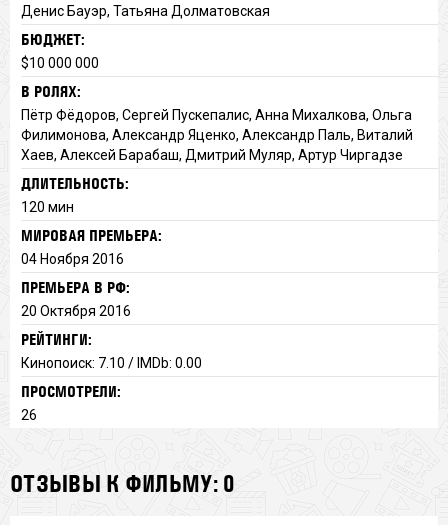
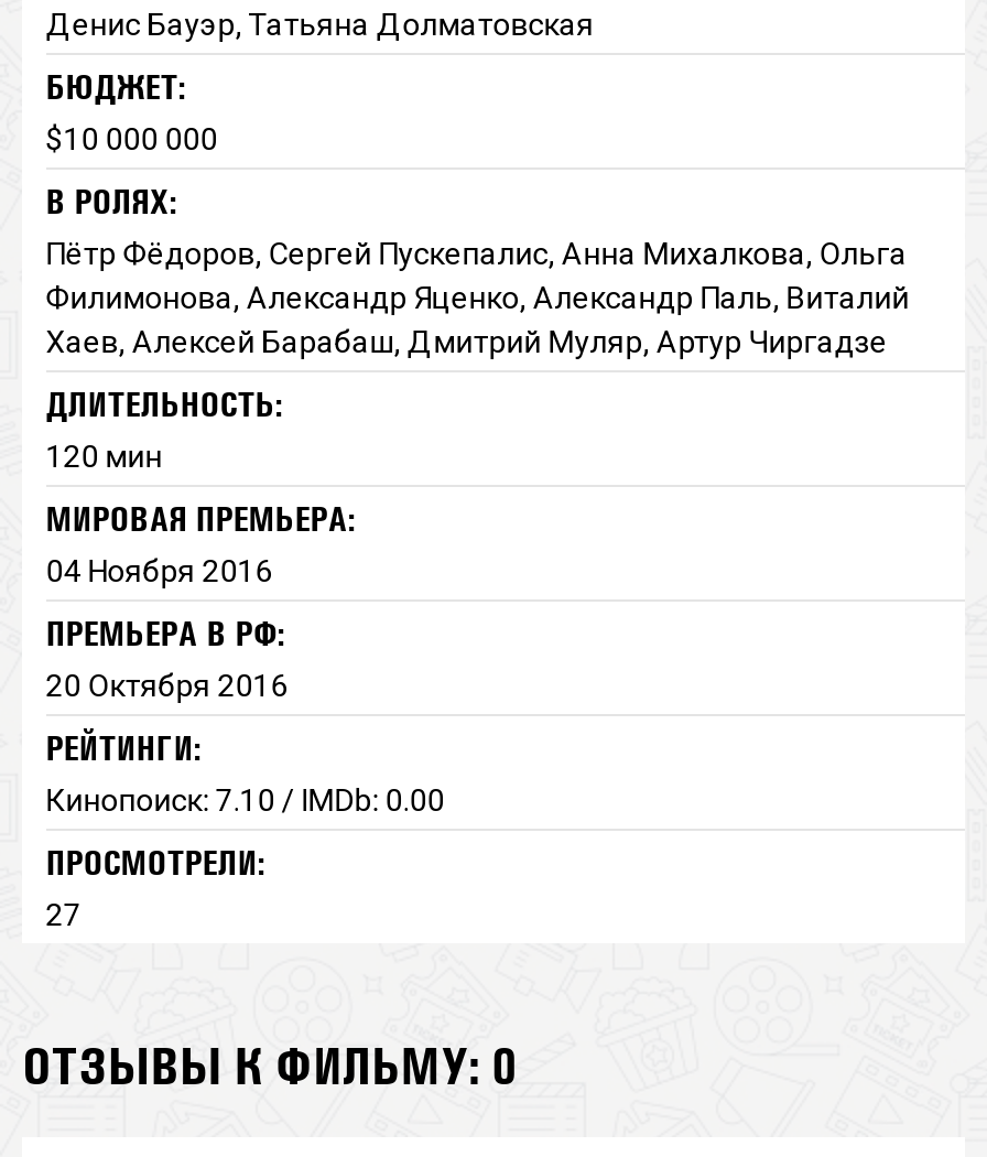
- 26
+ 27
